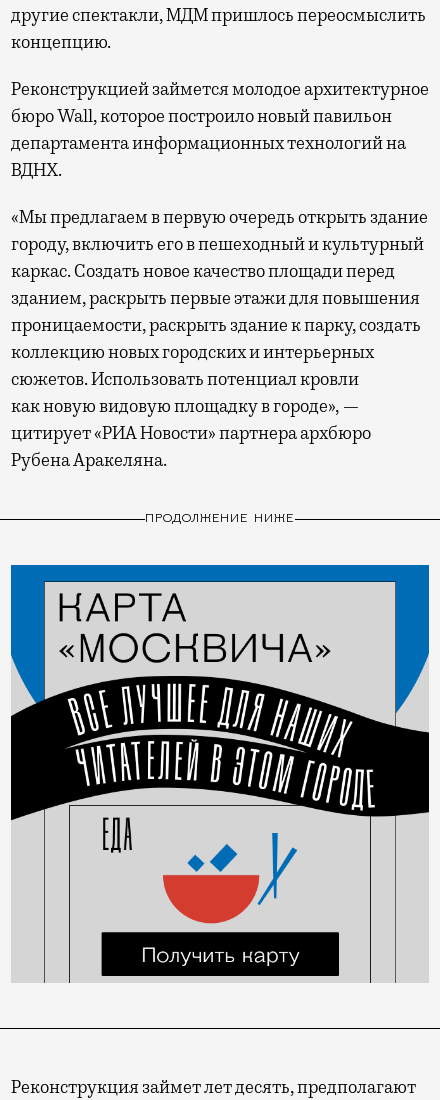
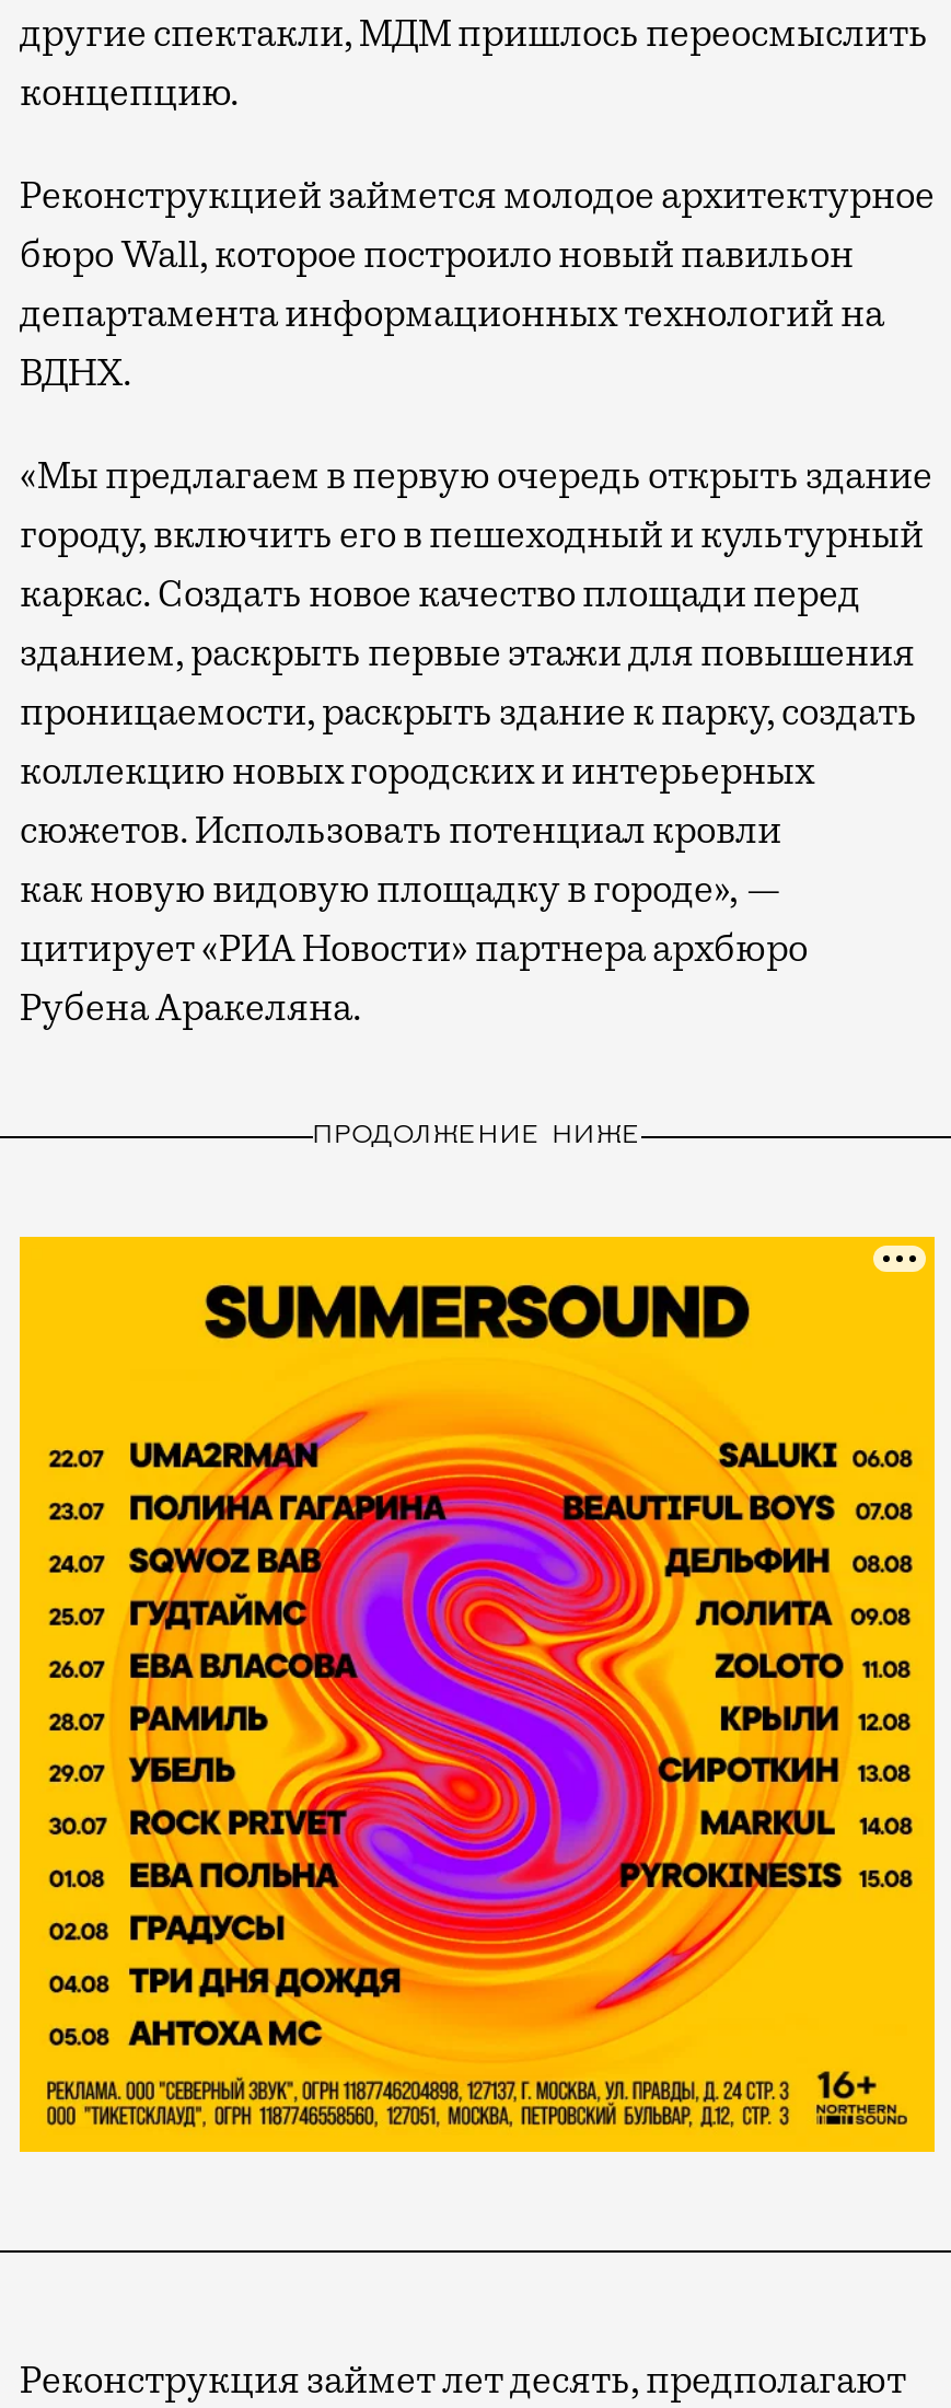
- [image]
+ [image]
